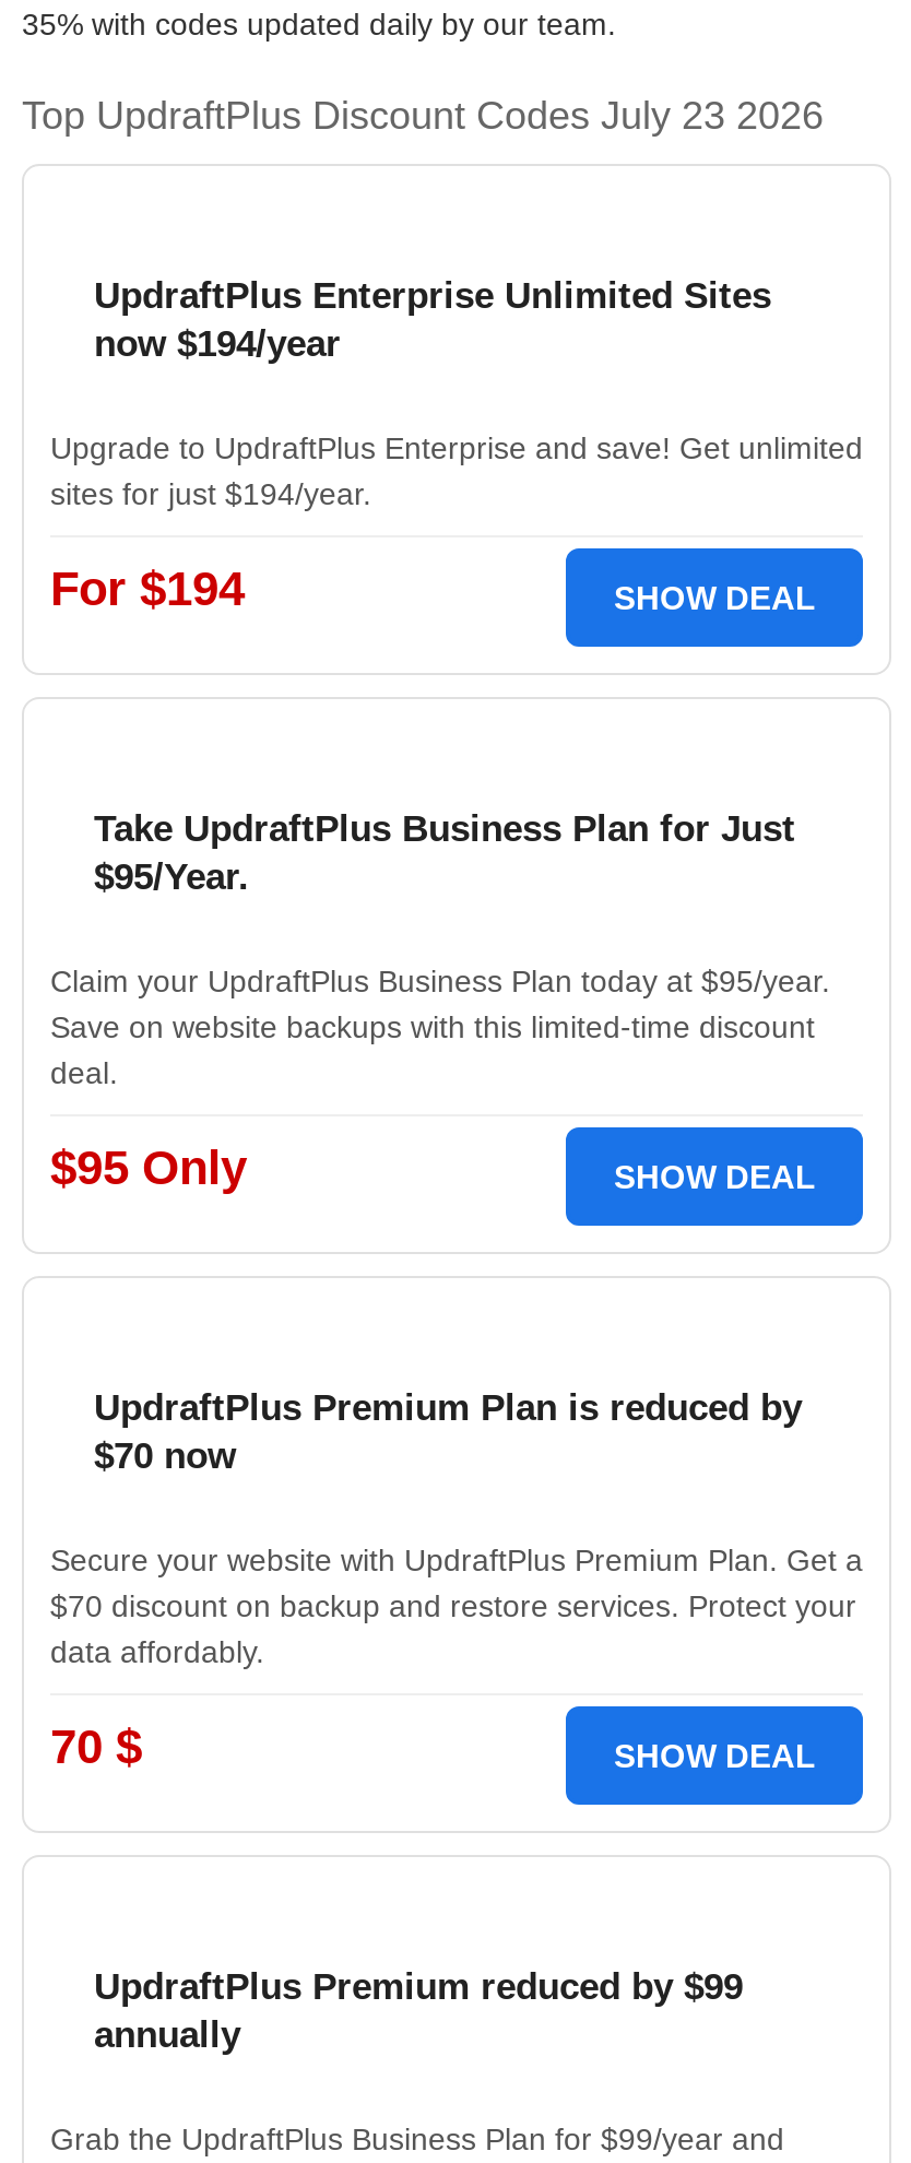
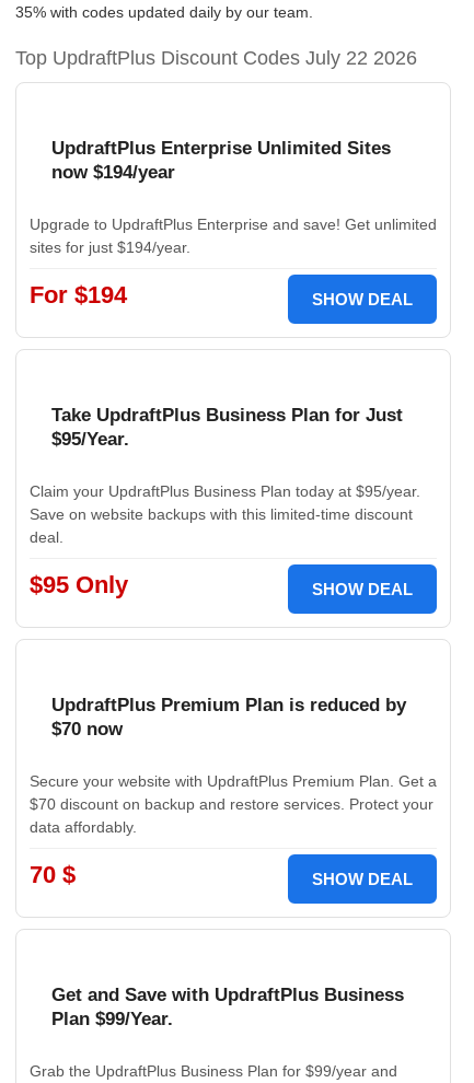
- Top UpdraftPlus Discount Codes July 23 2026
+ Top UpdraftPlus Discount Codes July 22 2026

- UpdraftPlus Premium reduced by $99
- annually
+ Get and Save with UpdraftPlus Business
+ Plan $99/Year.
